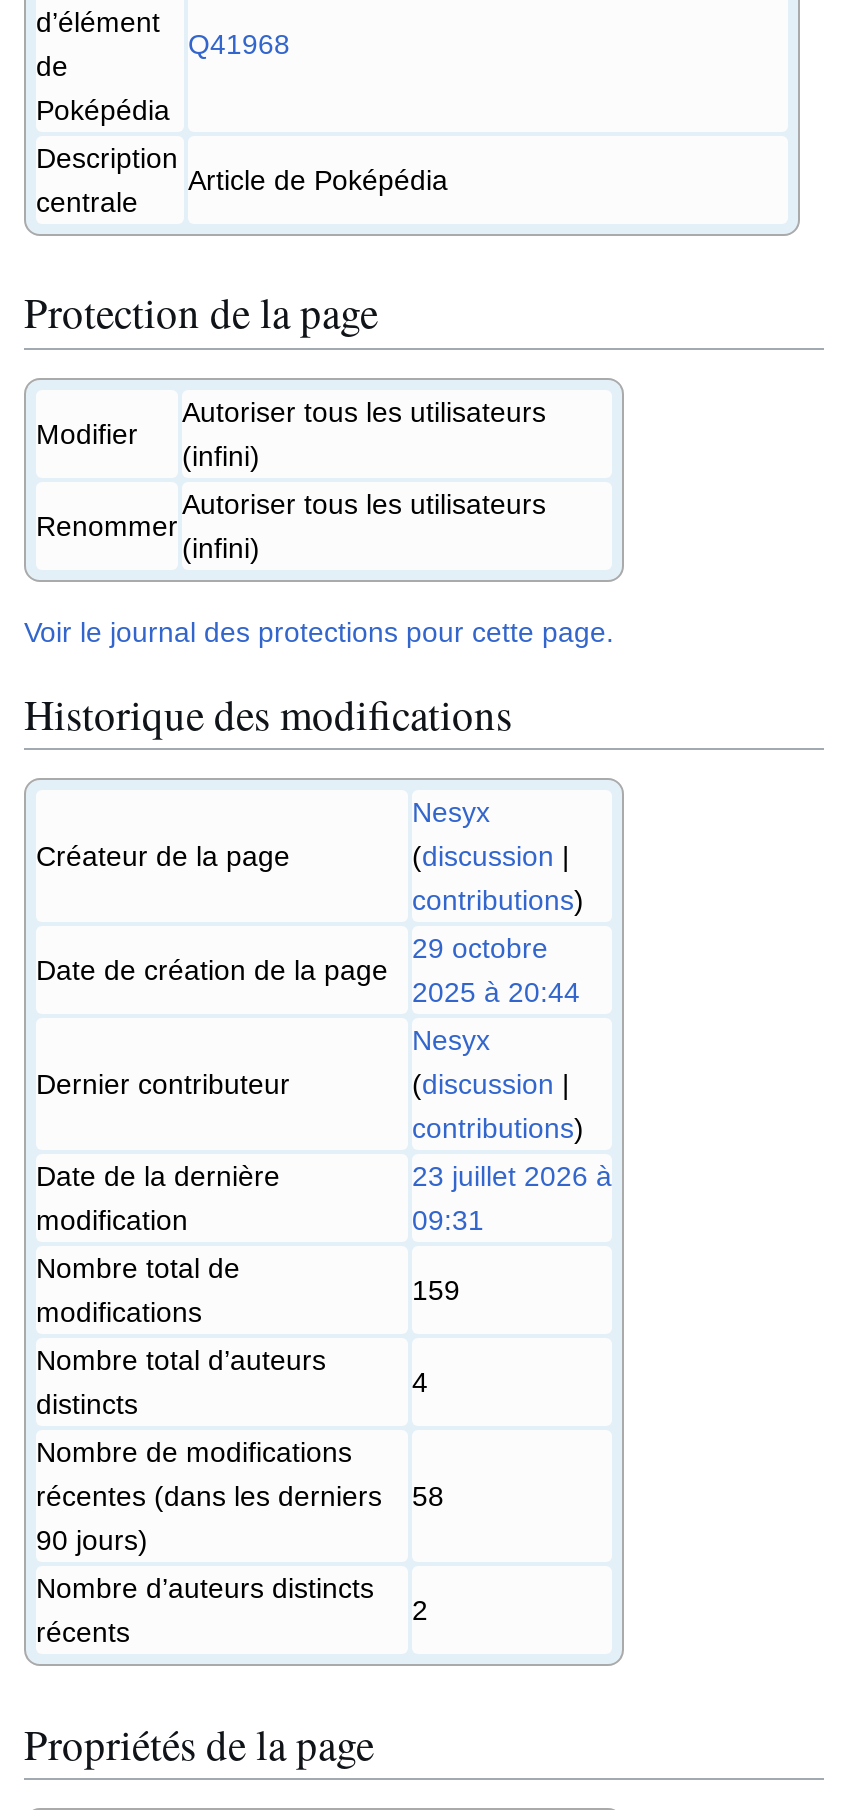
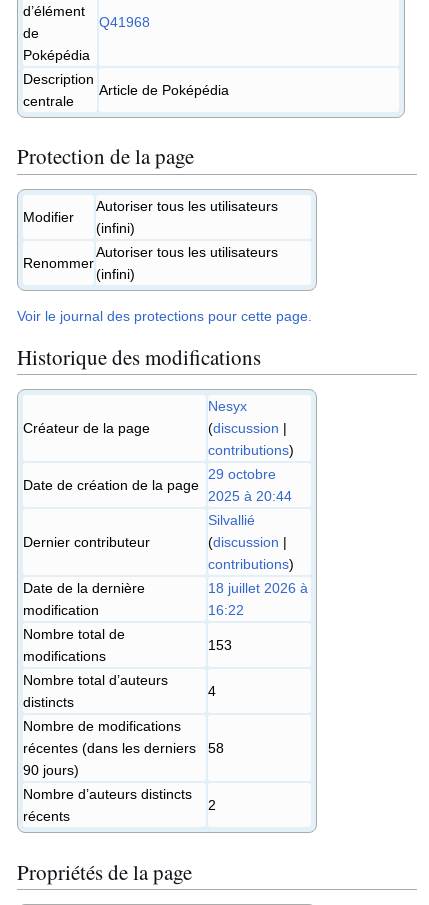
- Nesyx
+ Silvallié

- 23 juillet 2026 à
+ 18 juillet 2026 à

- 09:31
+ 16:22

- 159
+ 153
